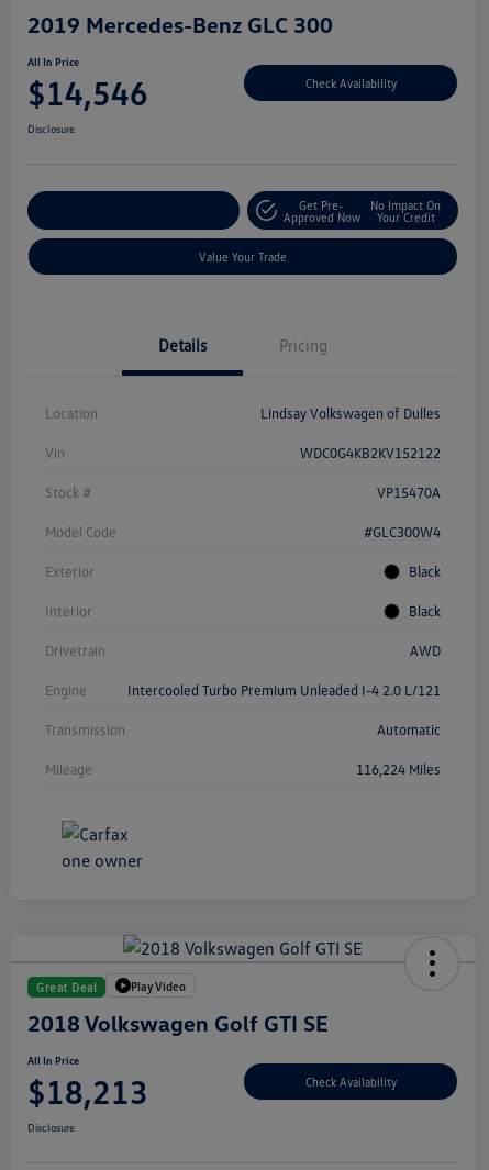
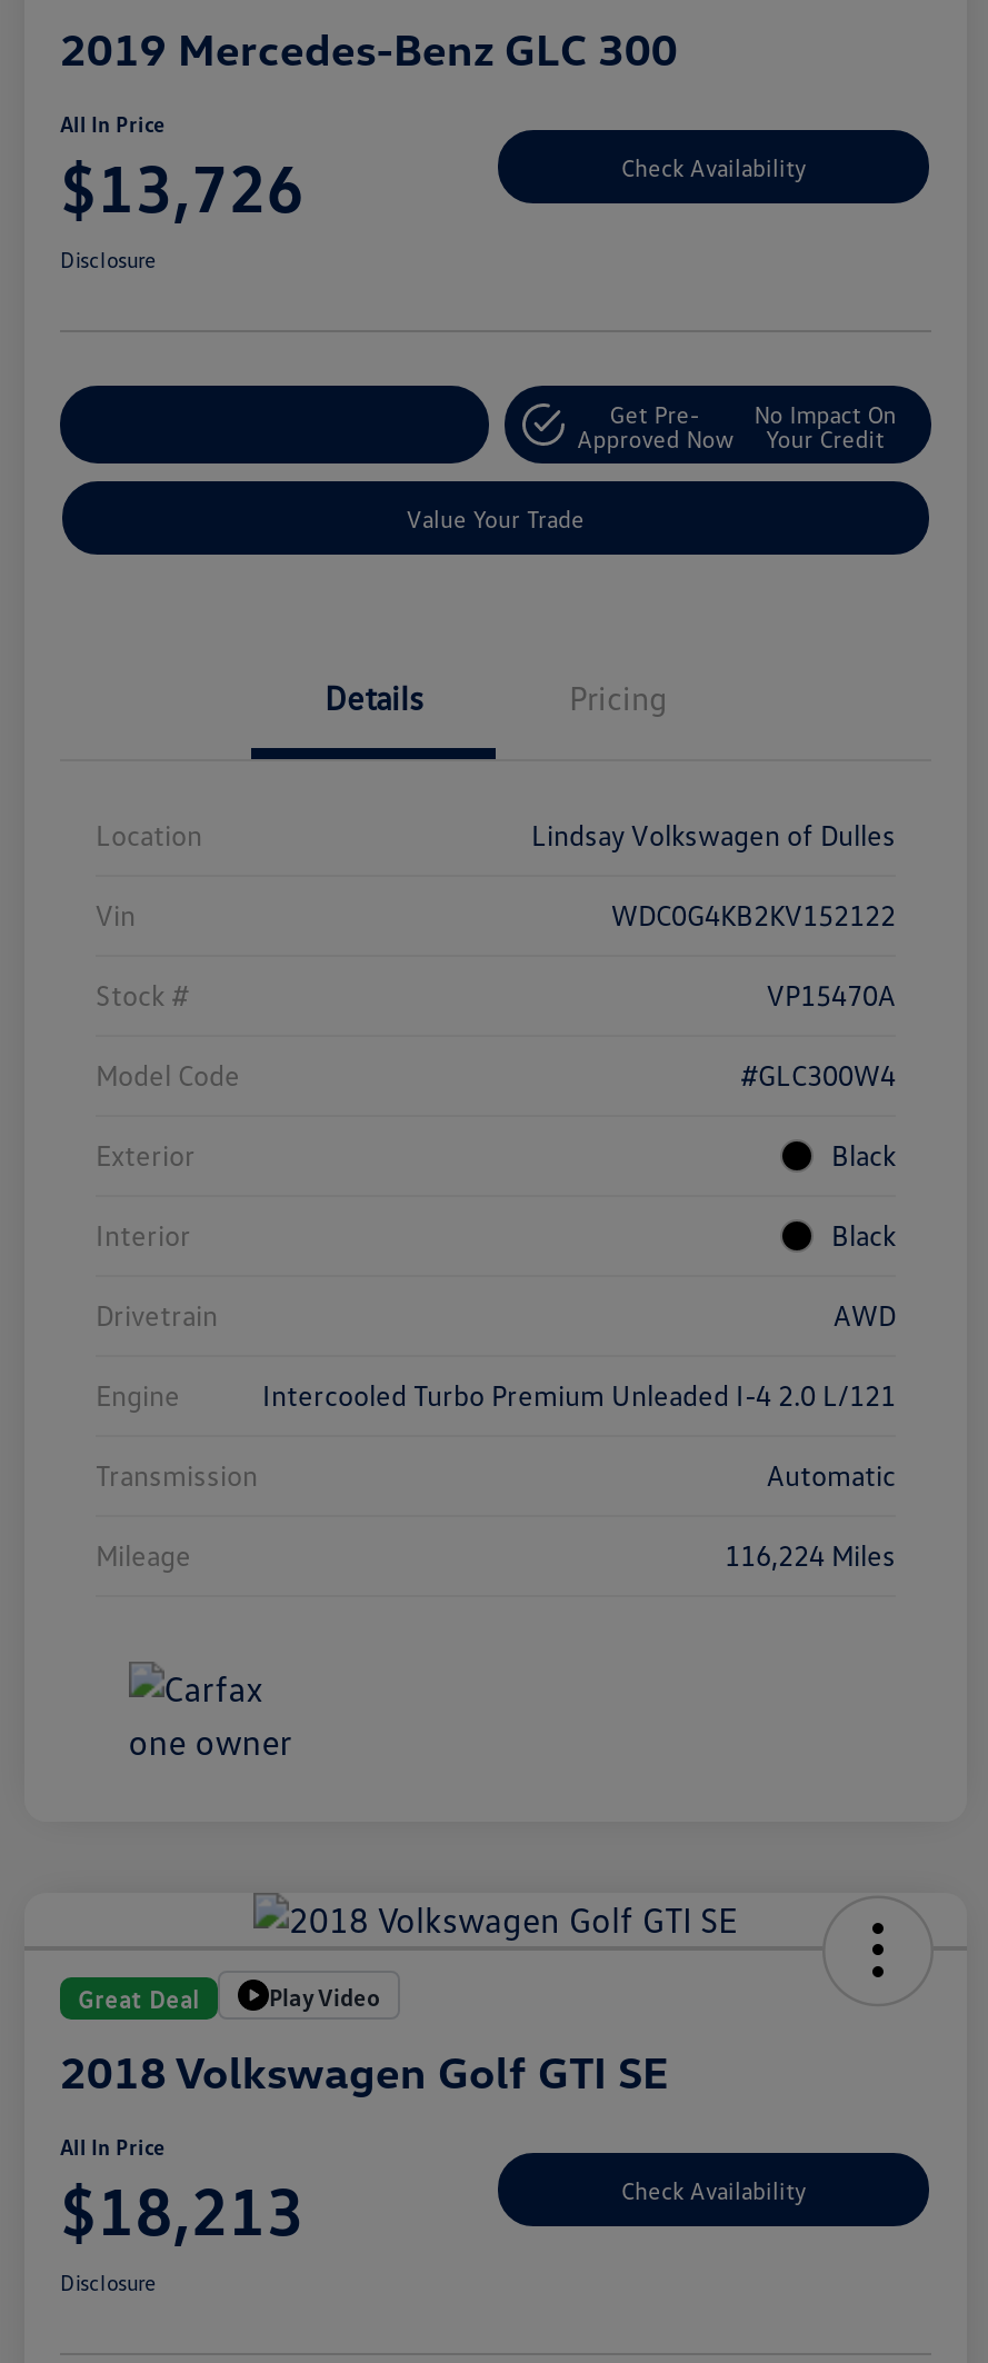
- $14,546
+ $13,726
